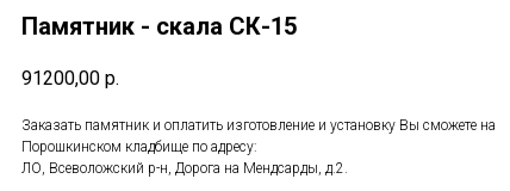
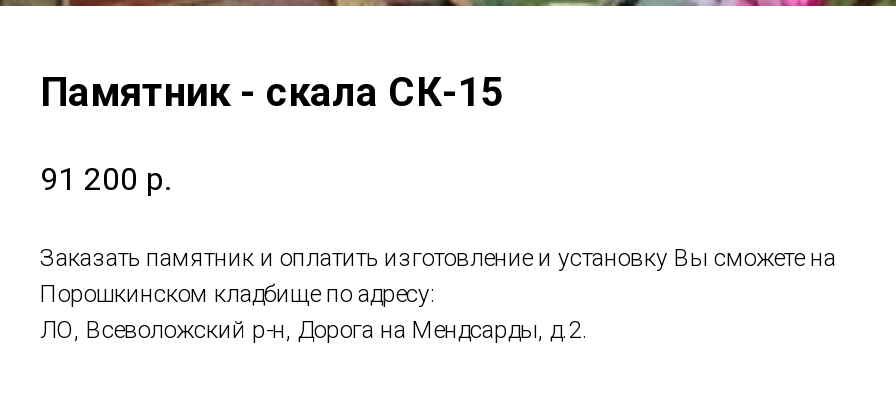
- 91200,00 р.
+ 91 200 р.
